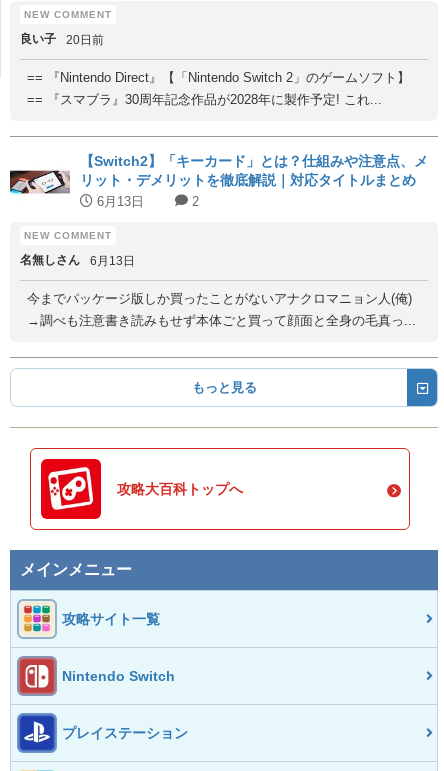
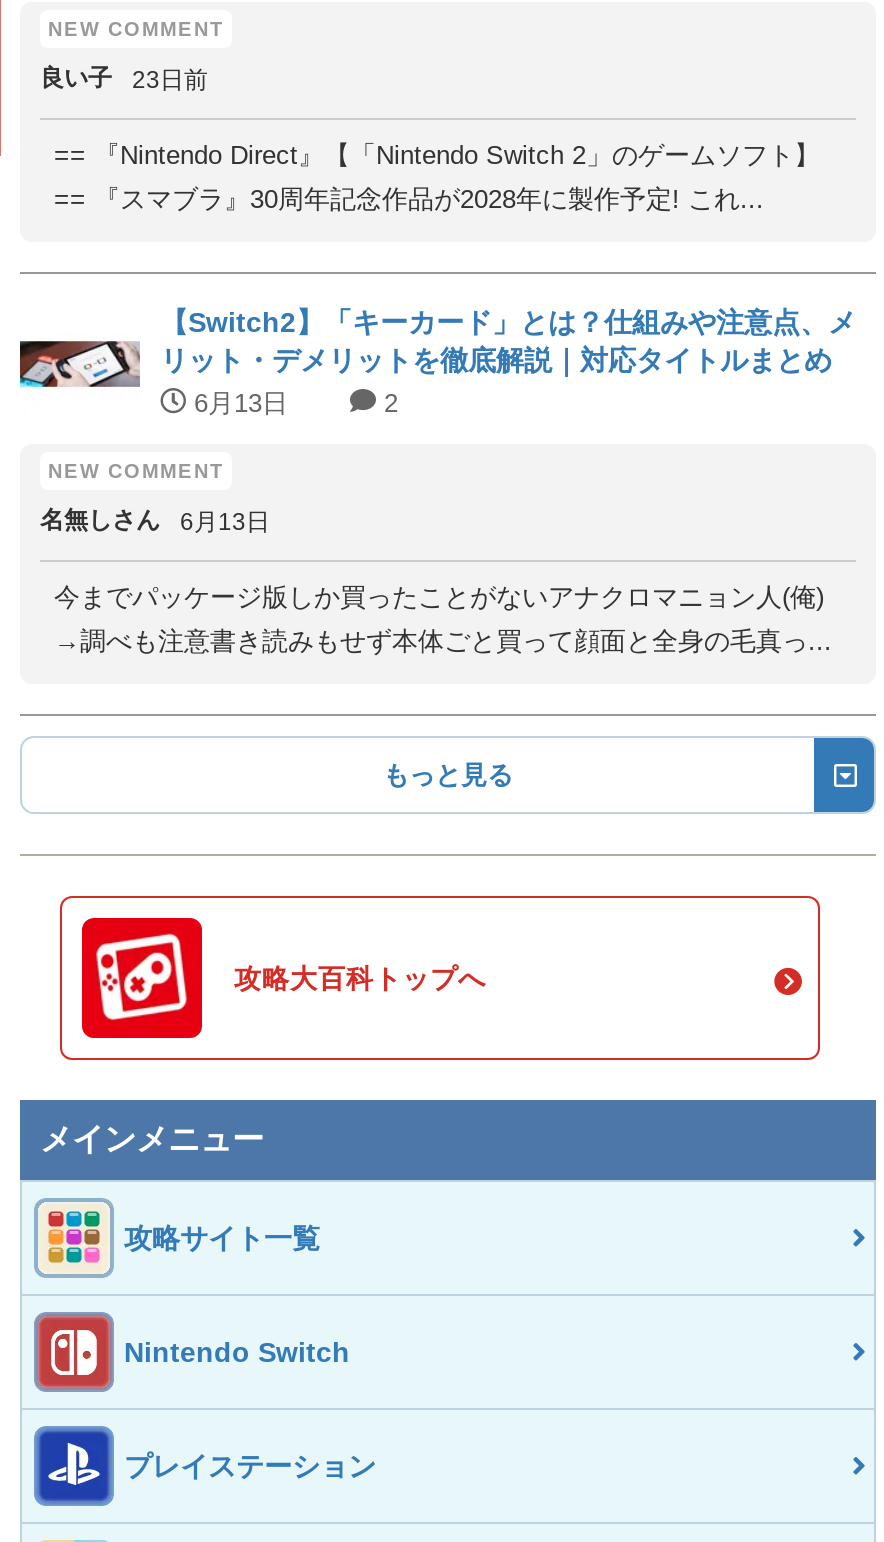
- 良い子 20日前
+ 良い子 23日前
